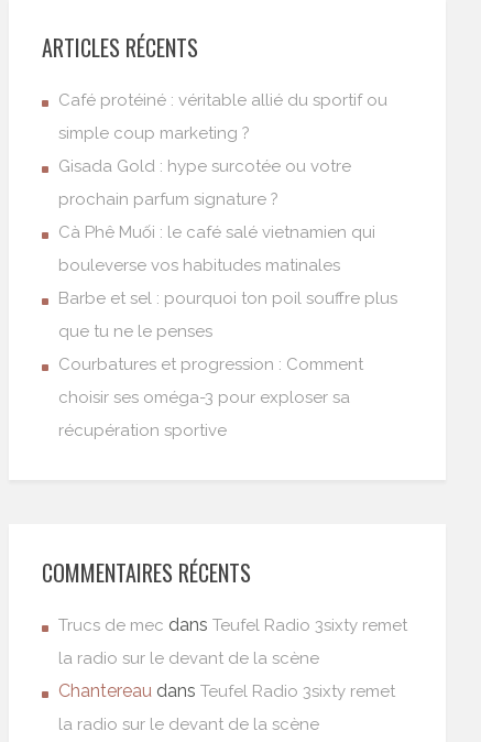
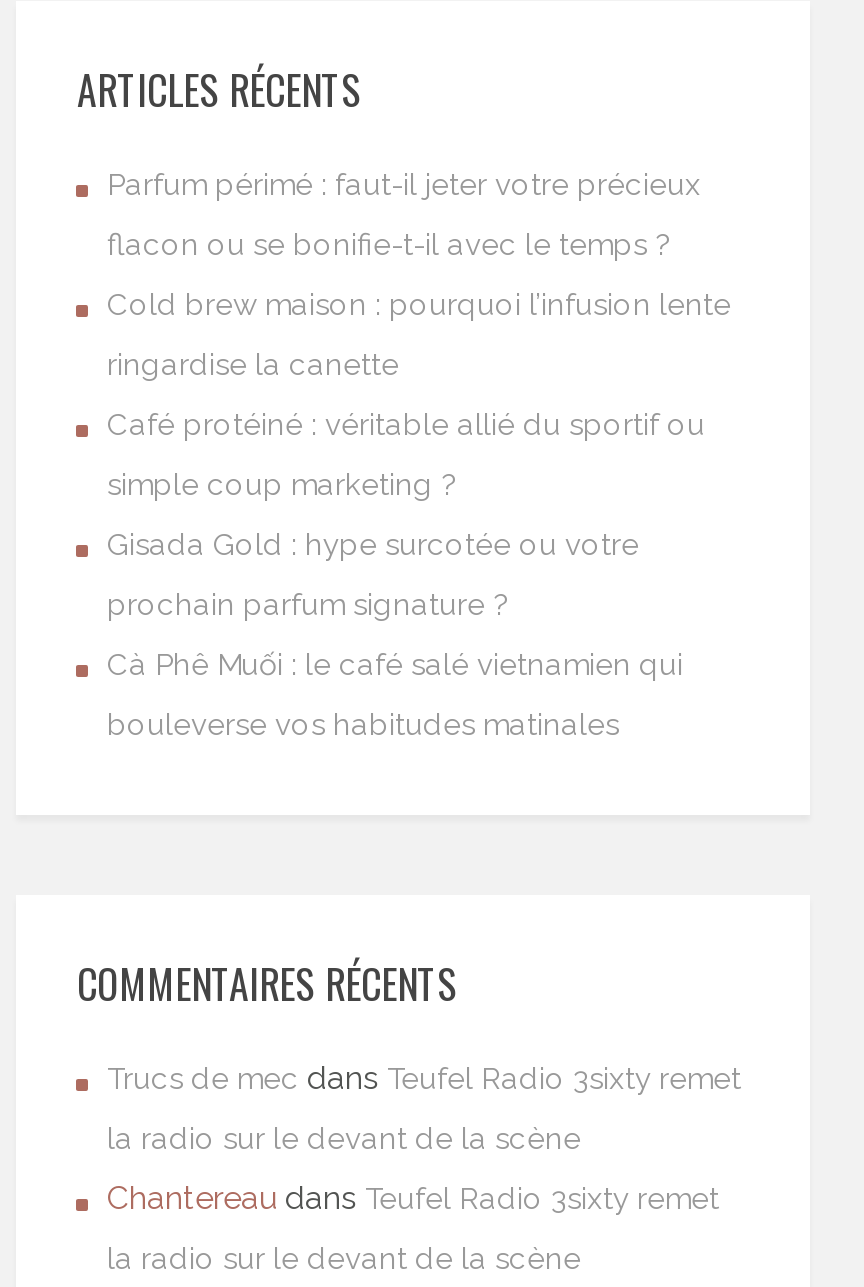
+ Parfum périmé : faut-il jeter votre précieux
+ flacon ou se bonifie-t-il avec le temps ?
+ Cold brew maison : pourquoi l’infusion lente
+ ringardise la canette

moved down: Café protéiné : véritable allié du sportif ou | simple coup marketing ? | Gisada Gold : hype surcotée ou votre | prochain parfum signature ? | Cà Phê Muối : le café salé vietnamien qui | bouleverse vos habitudes matinales

- Barbe et sel : pourquoi ton poil souffre plus
- que tu ne le penses
- Courbatures et progression : Comment
- choisir ses oméga-3 pour exploser sa
- récupération sportive
